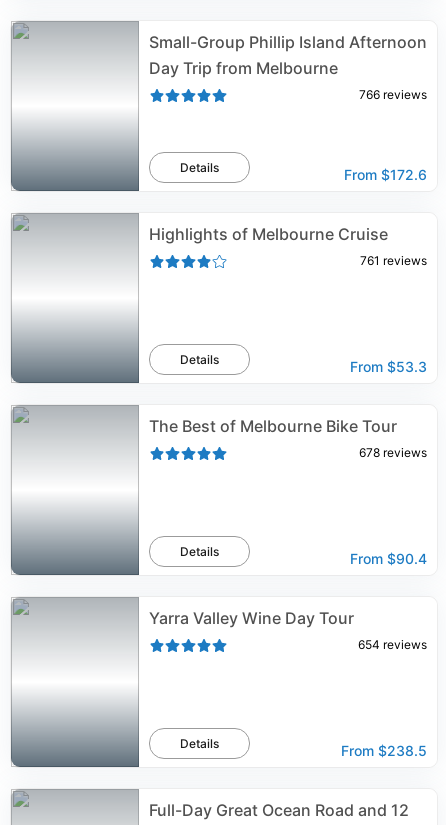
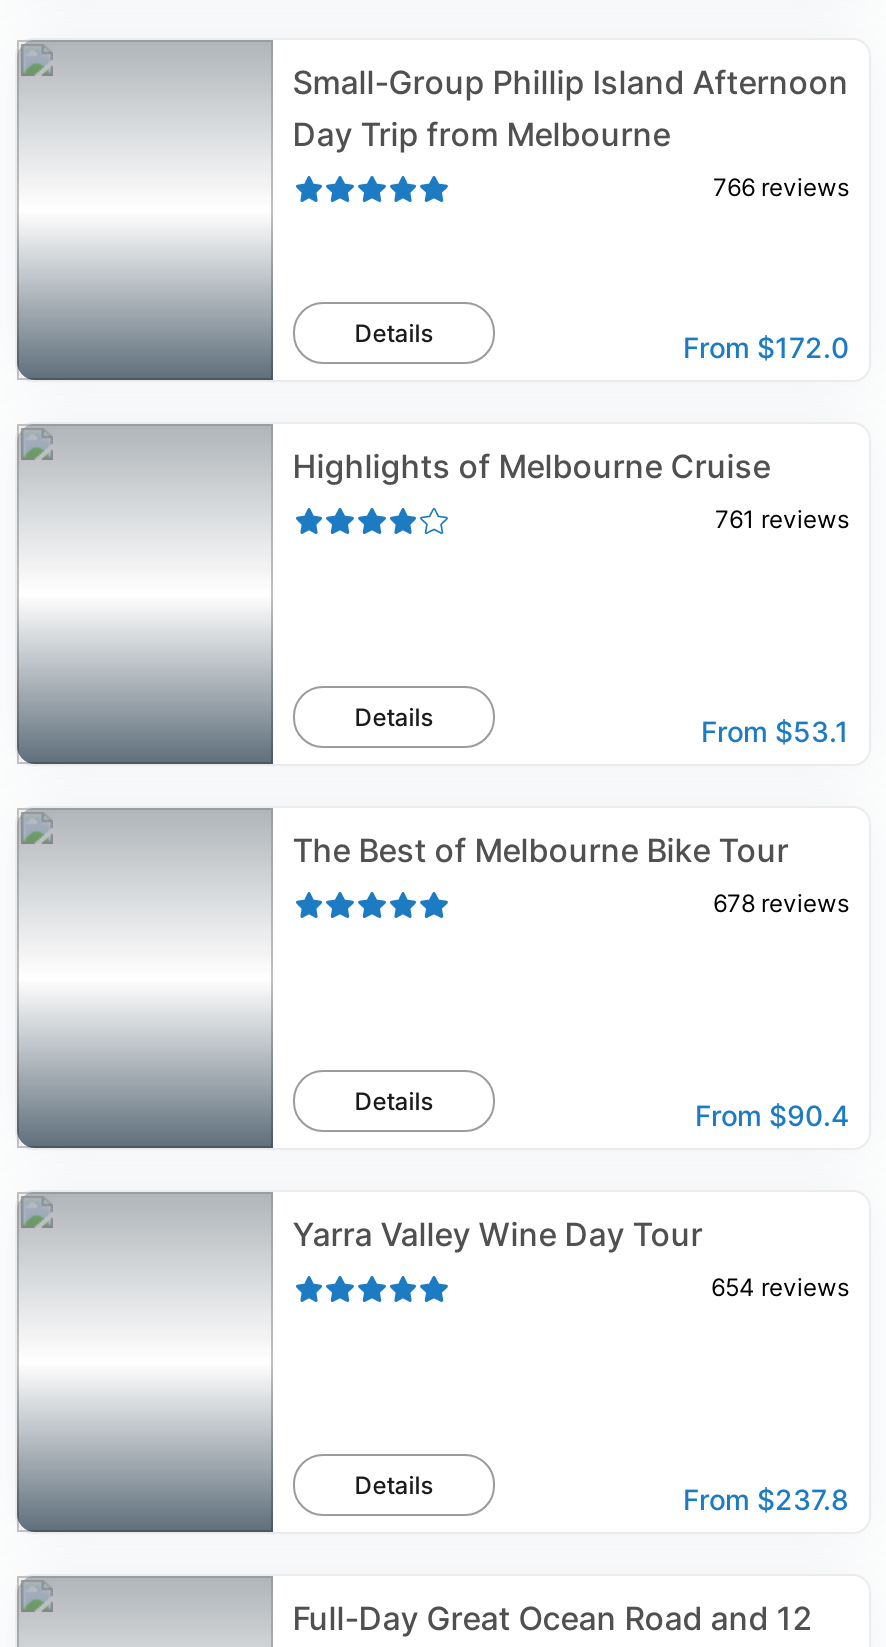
- From $172.6
+ From $172.0

- From $53.3
+ From $53.1

- From $238.5
+ From $237.8
